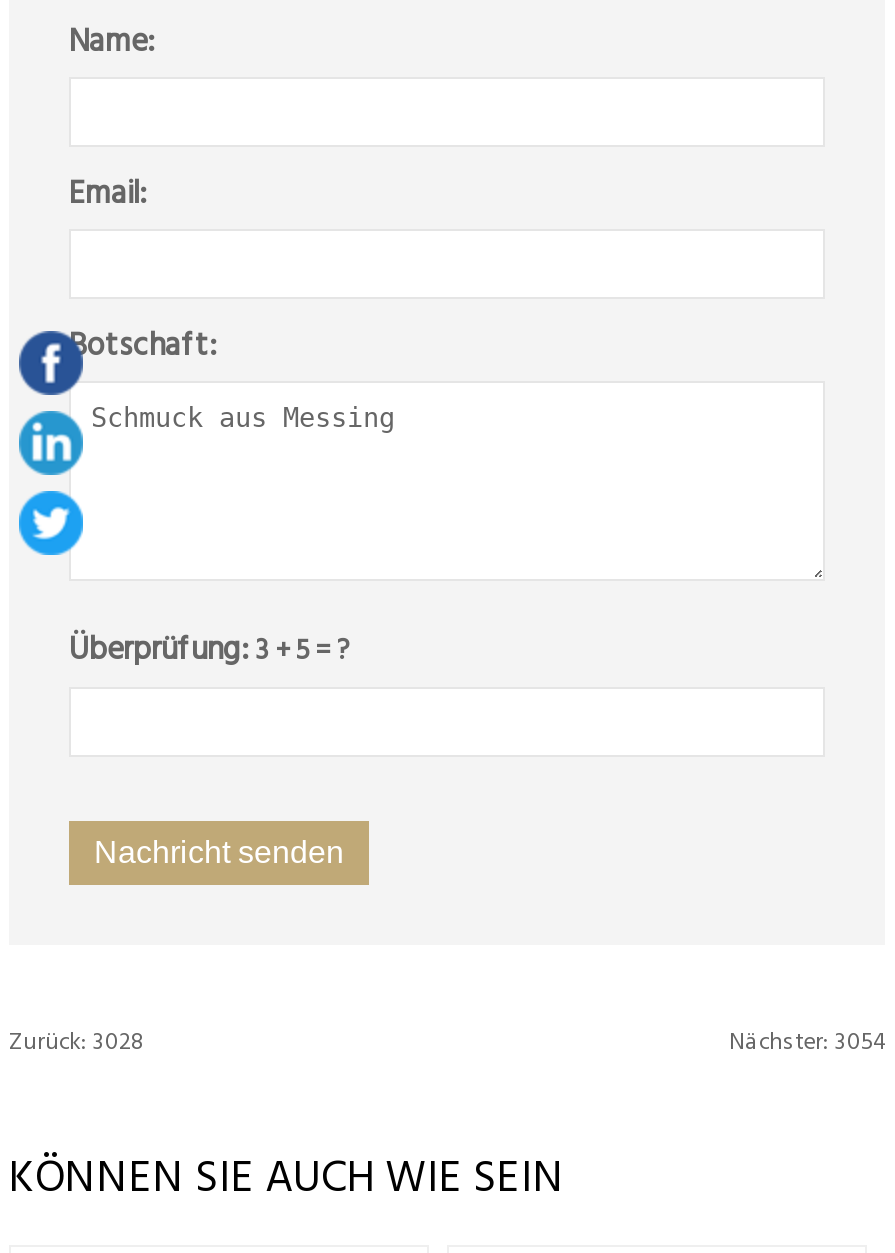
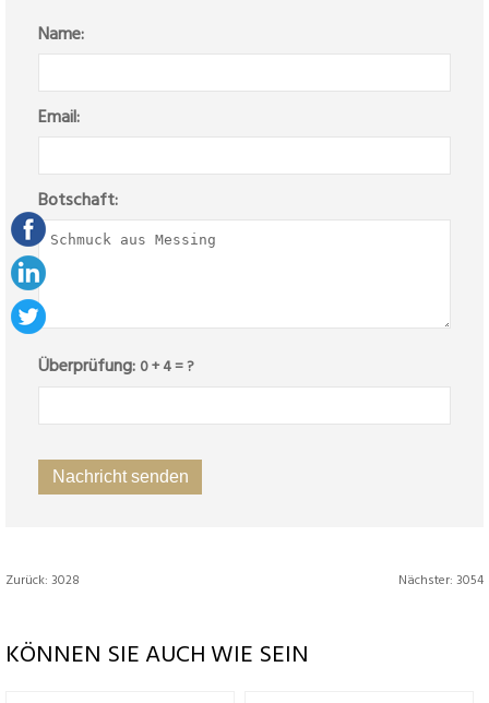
- [image]
- Überprüfung: 3 + 5 = ?
+ [image]
+ Überprüfung: 0 + 4 = ?
